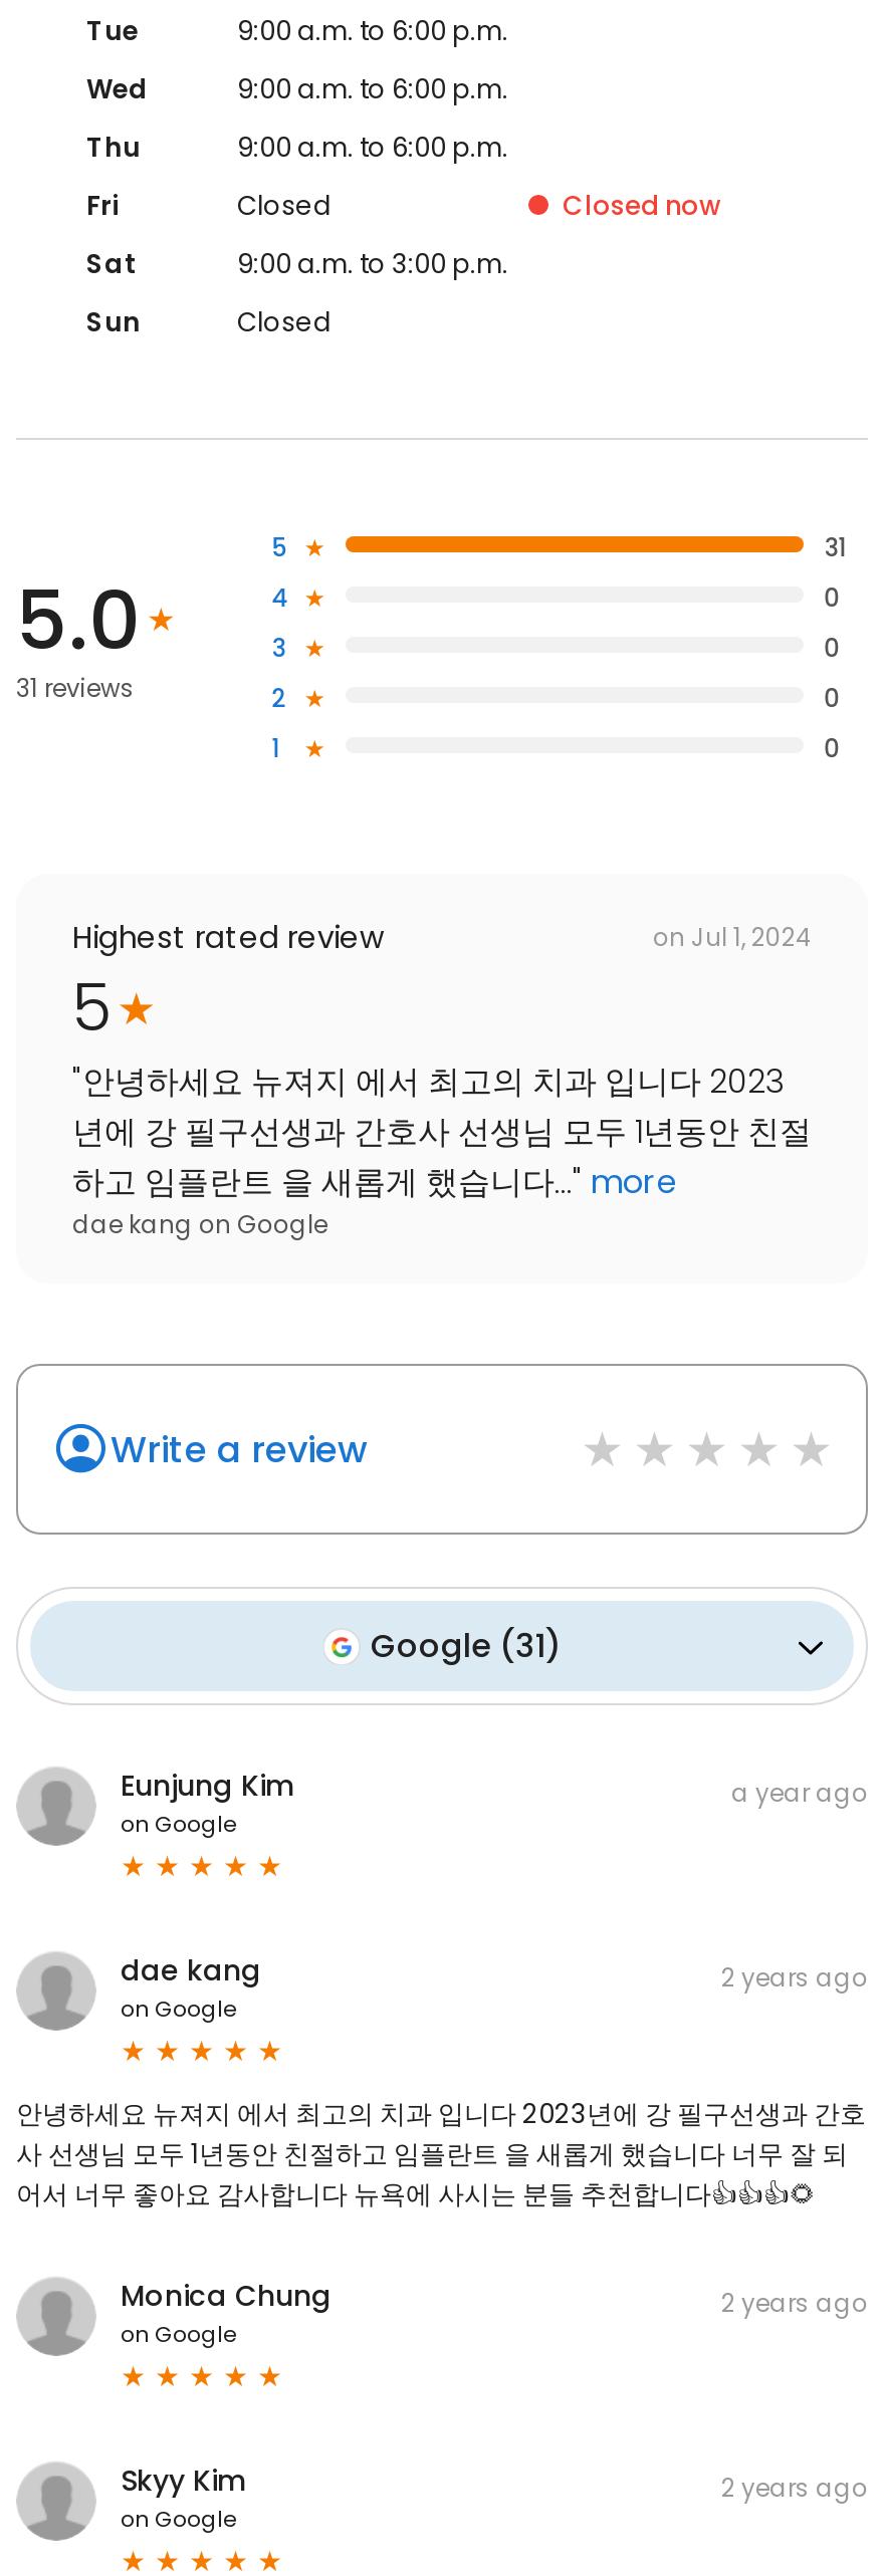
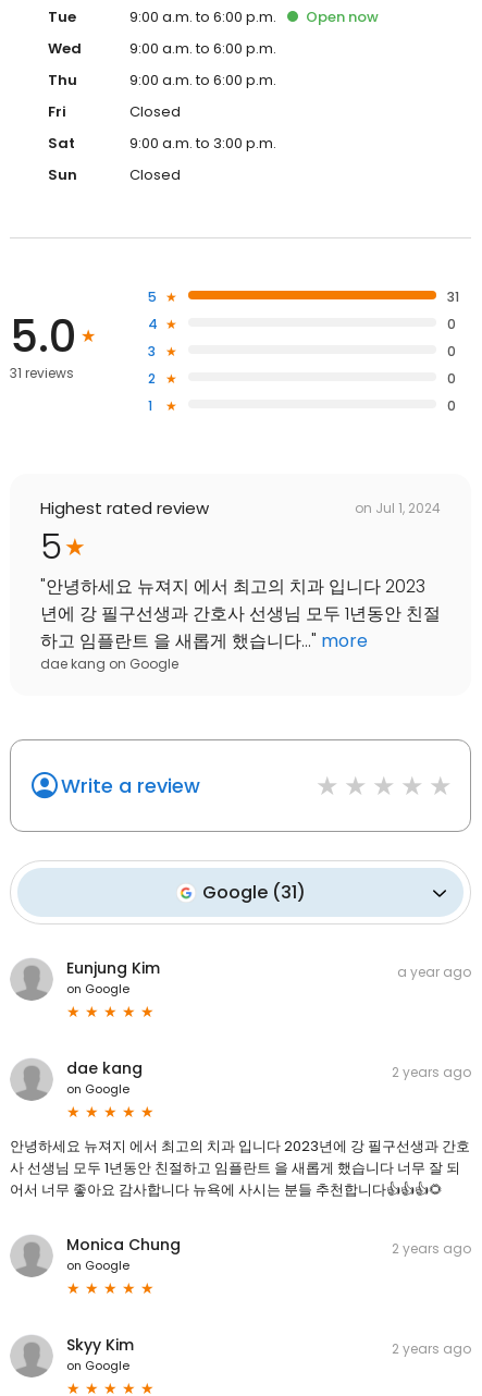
+ Open now

- Closed now
